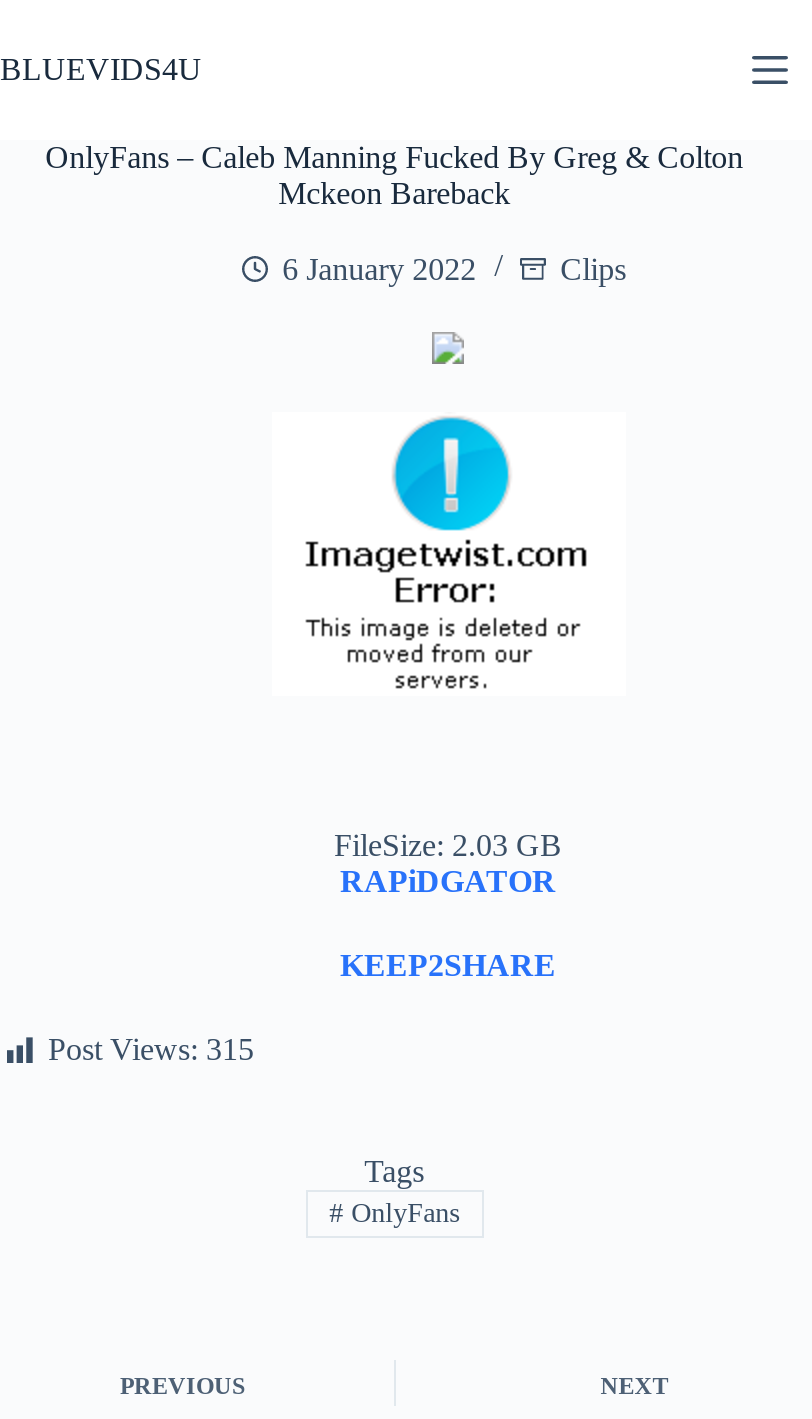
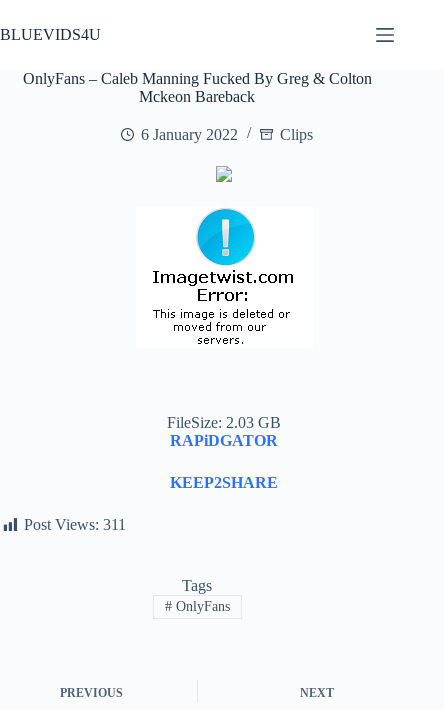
- Post Views: 315
+ Post Views: 311
